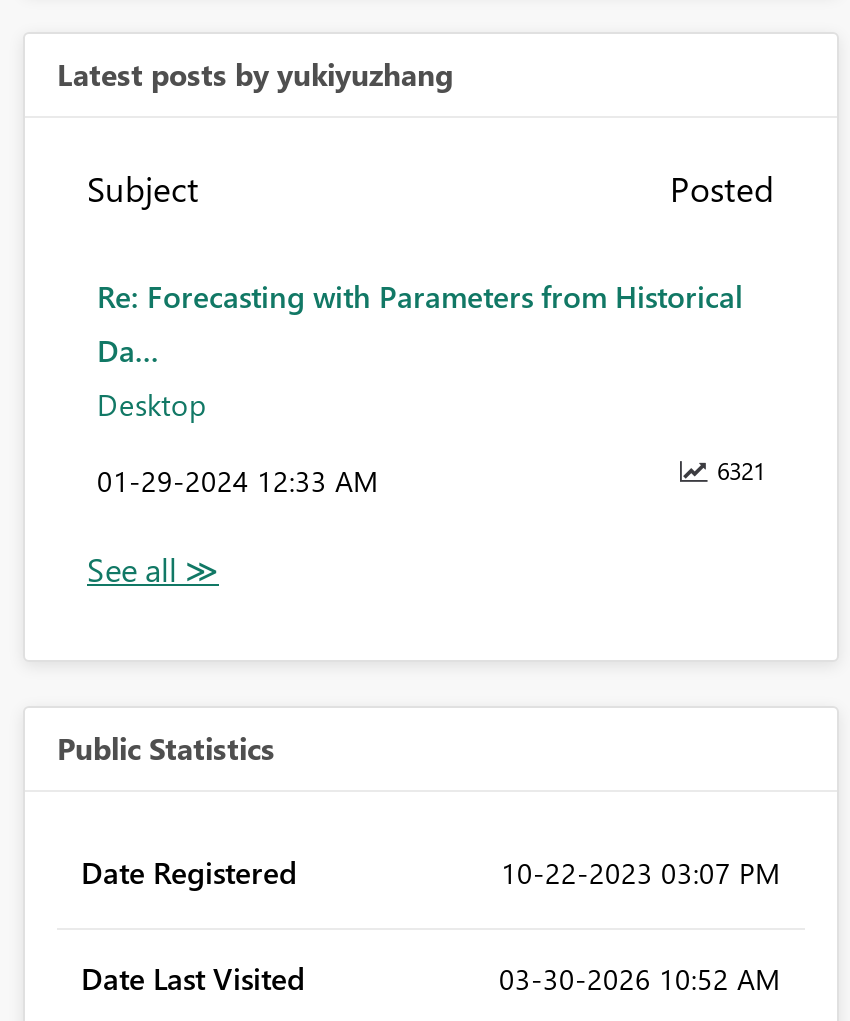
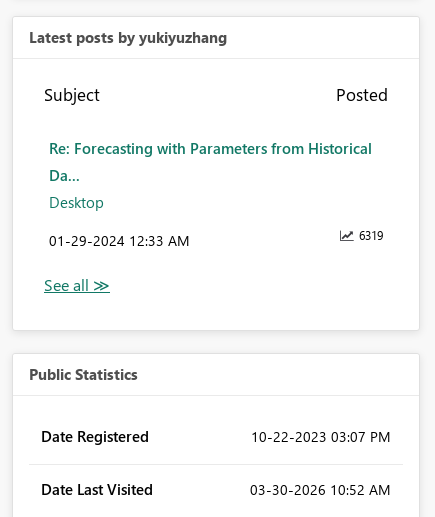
- 6321
+ 6319
